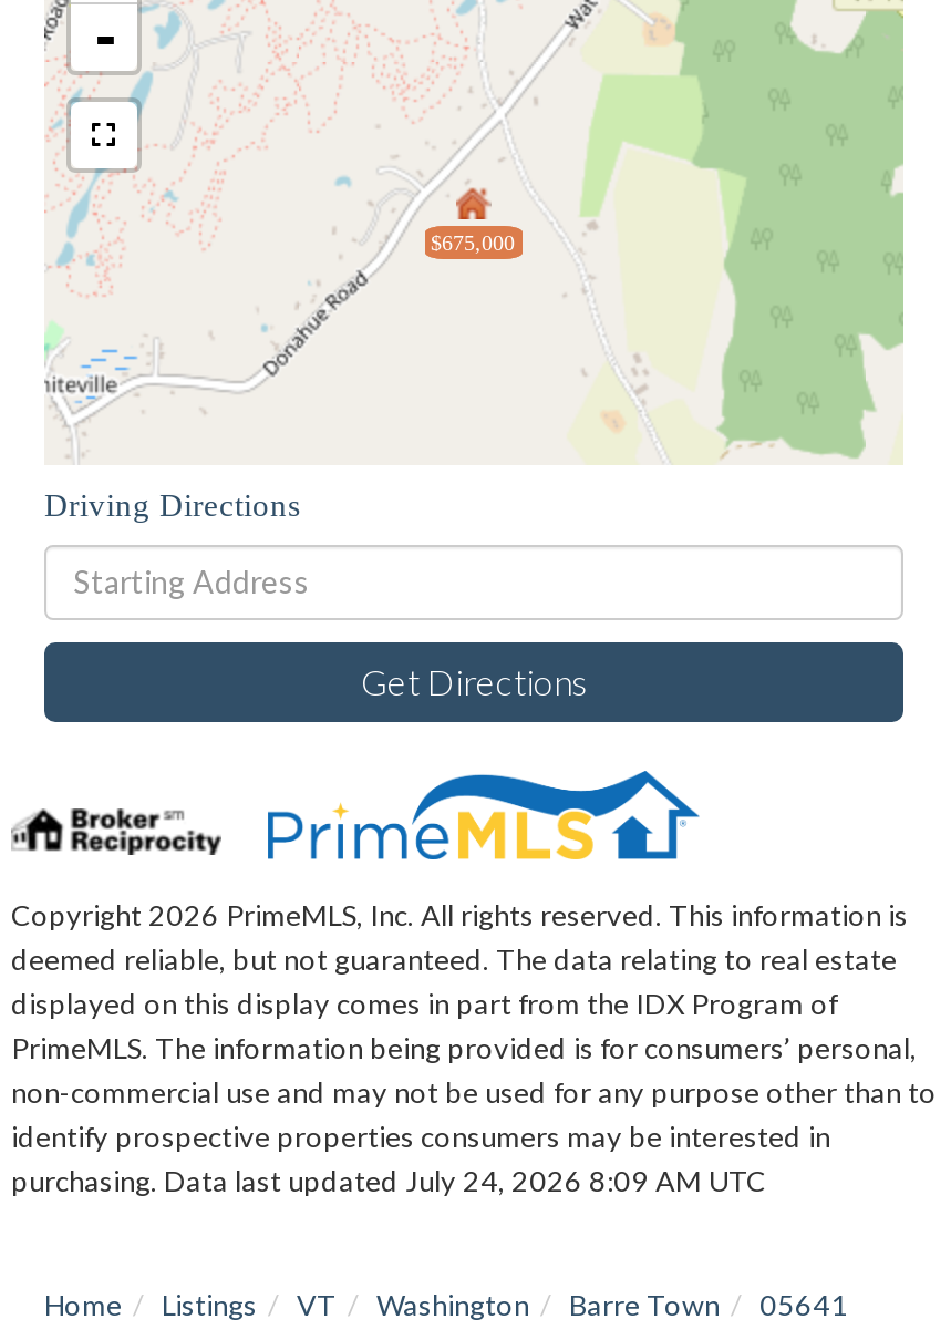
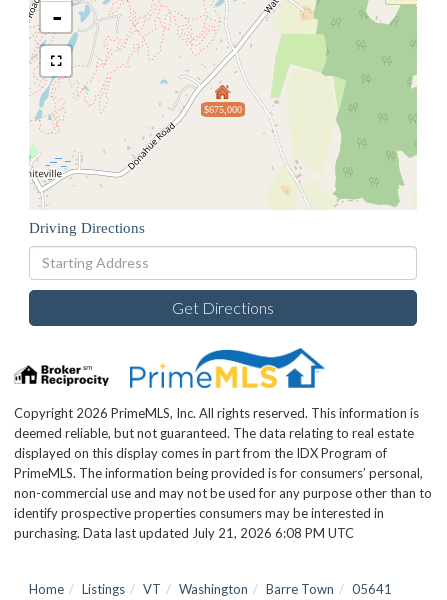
- purchasing. Data last updated July 24, 2026 8:09 AM UTC
+ purchasing. Data last updated July 21, 2026 6:08 PM UTC
